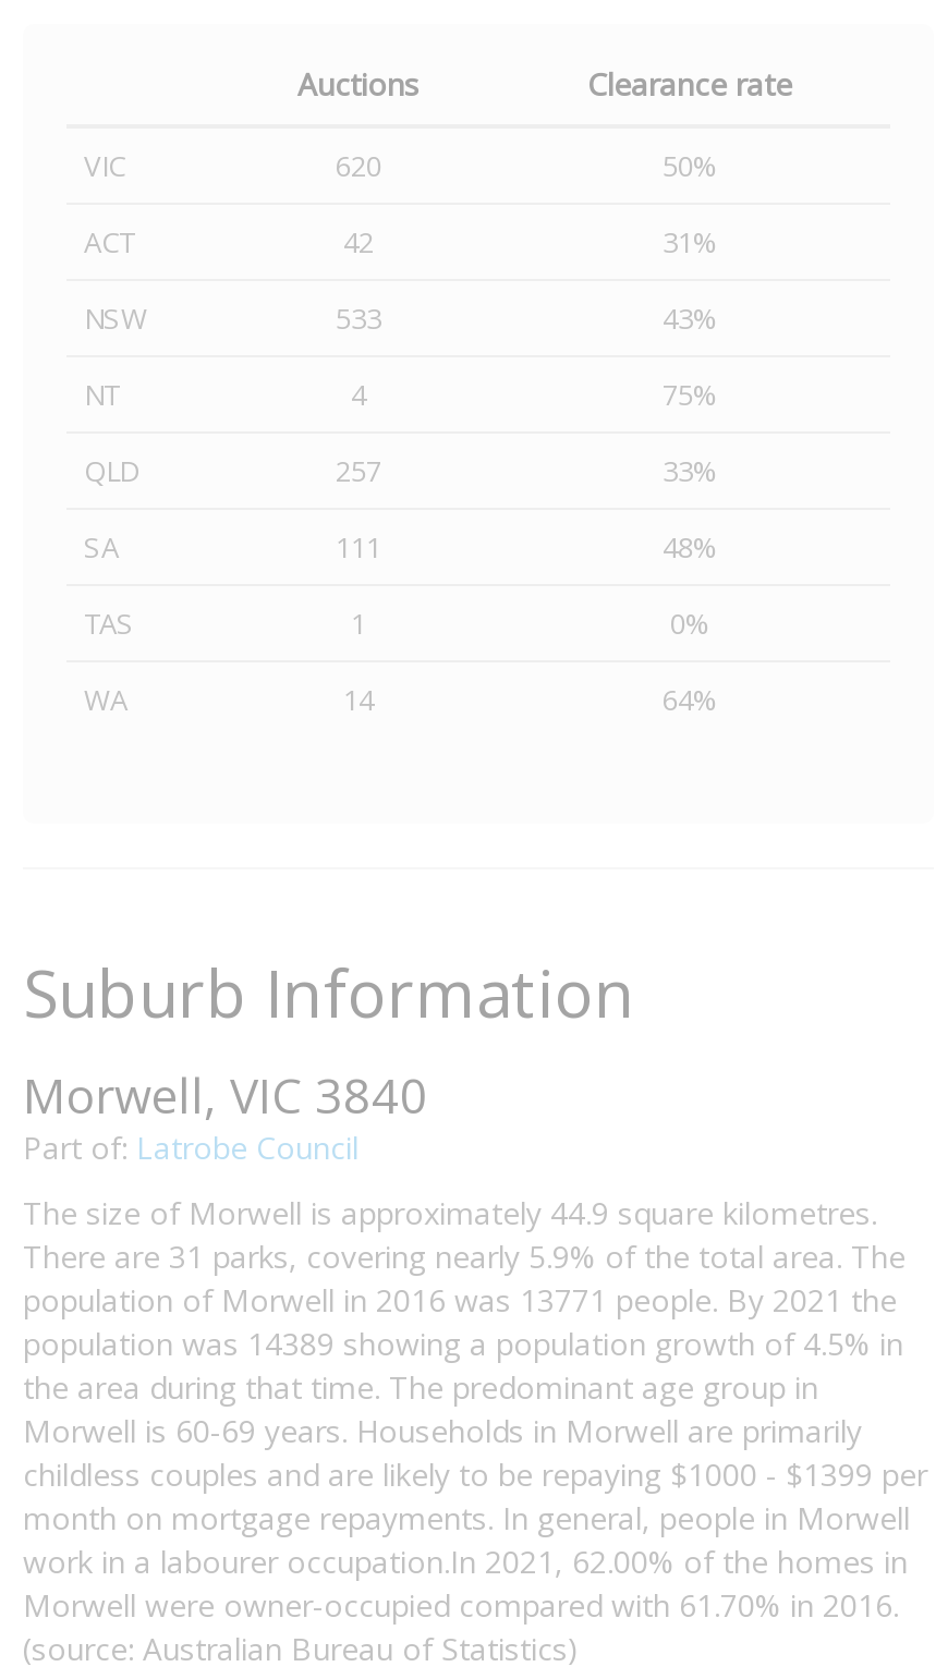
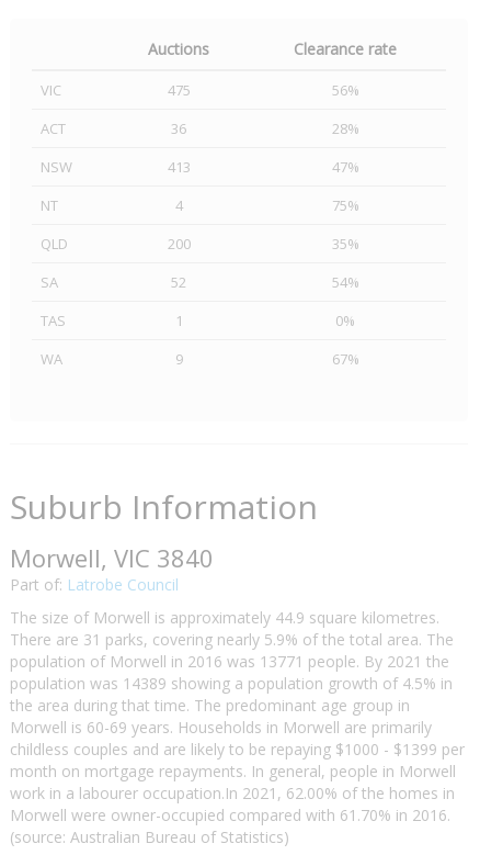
- 620
+ 475

- 50%
+ 56%

- 42
+ 36

- 31%
+ 28%

- 533
+ 413

- 43%
+ 47%

- 257
+ 200

- 33%
+ 35%

- 111
+ 52

- 48%
+ 54%

- 14
+ 9

- 64%
+ 67%
